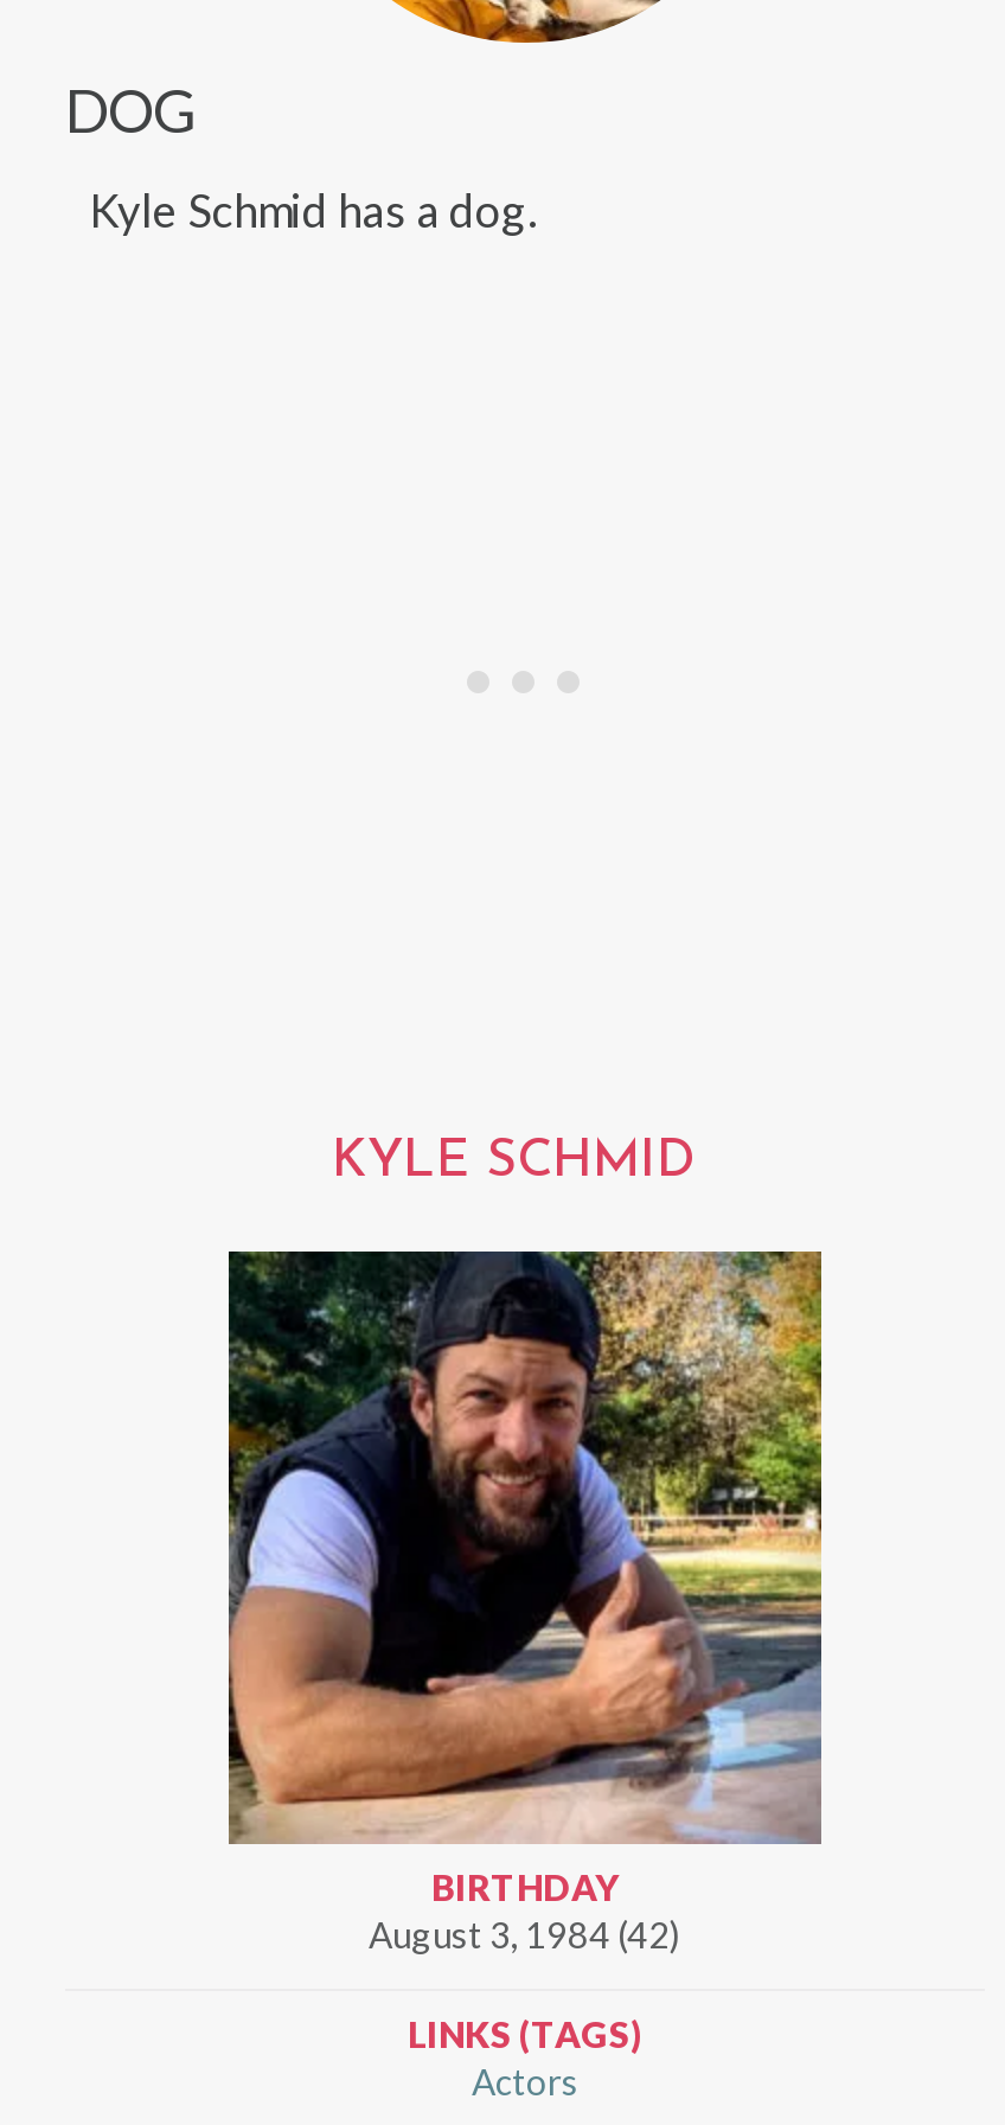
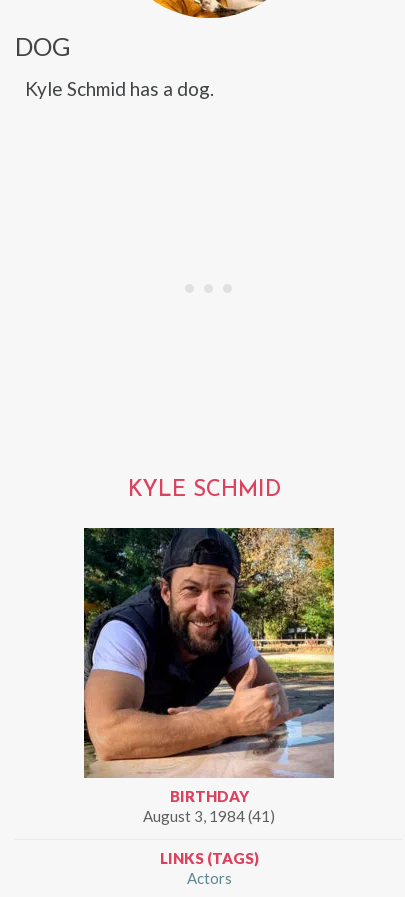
- August 3, 1984 (42)
+ August 3, 1984 (41)
